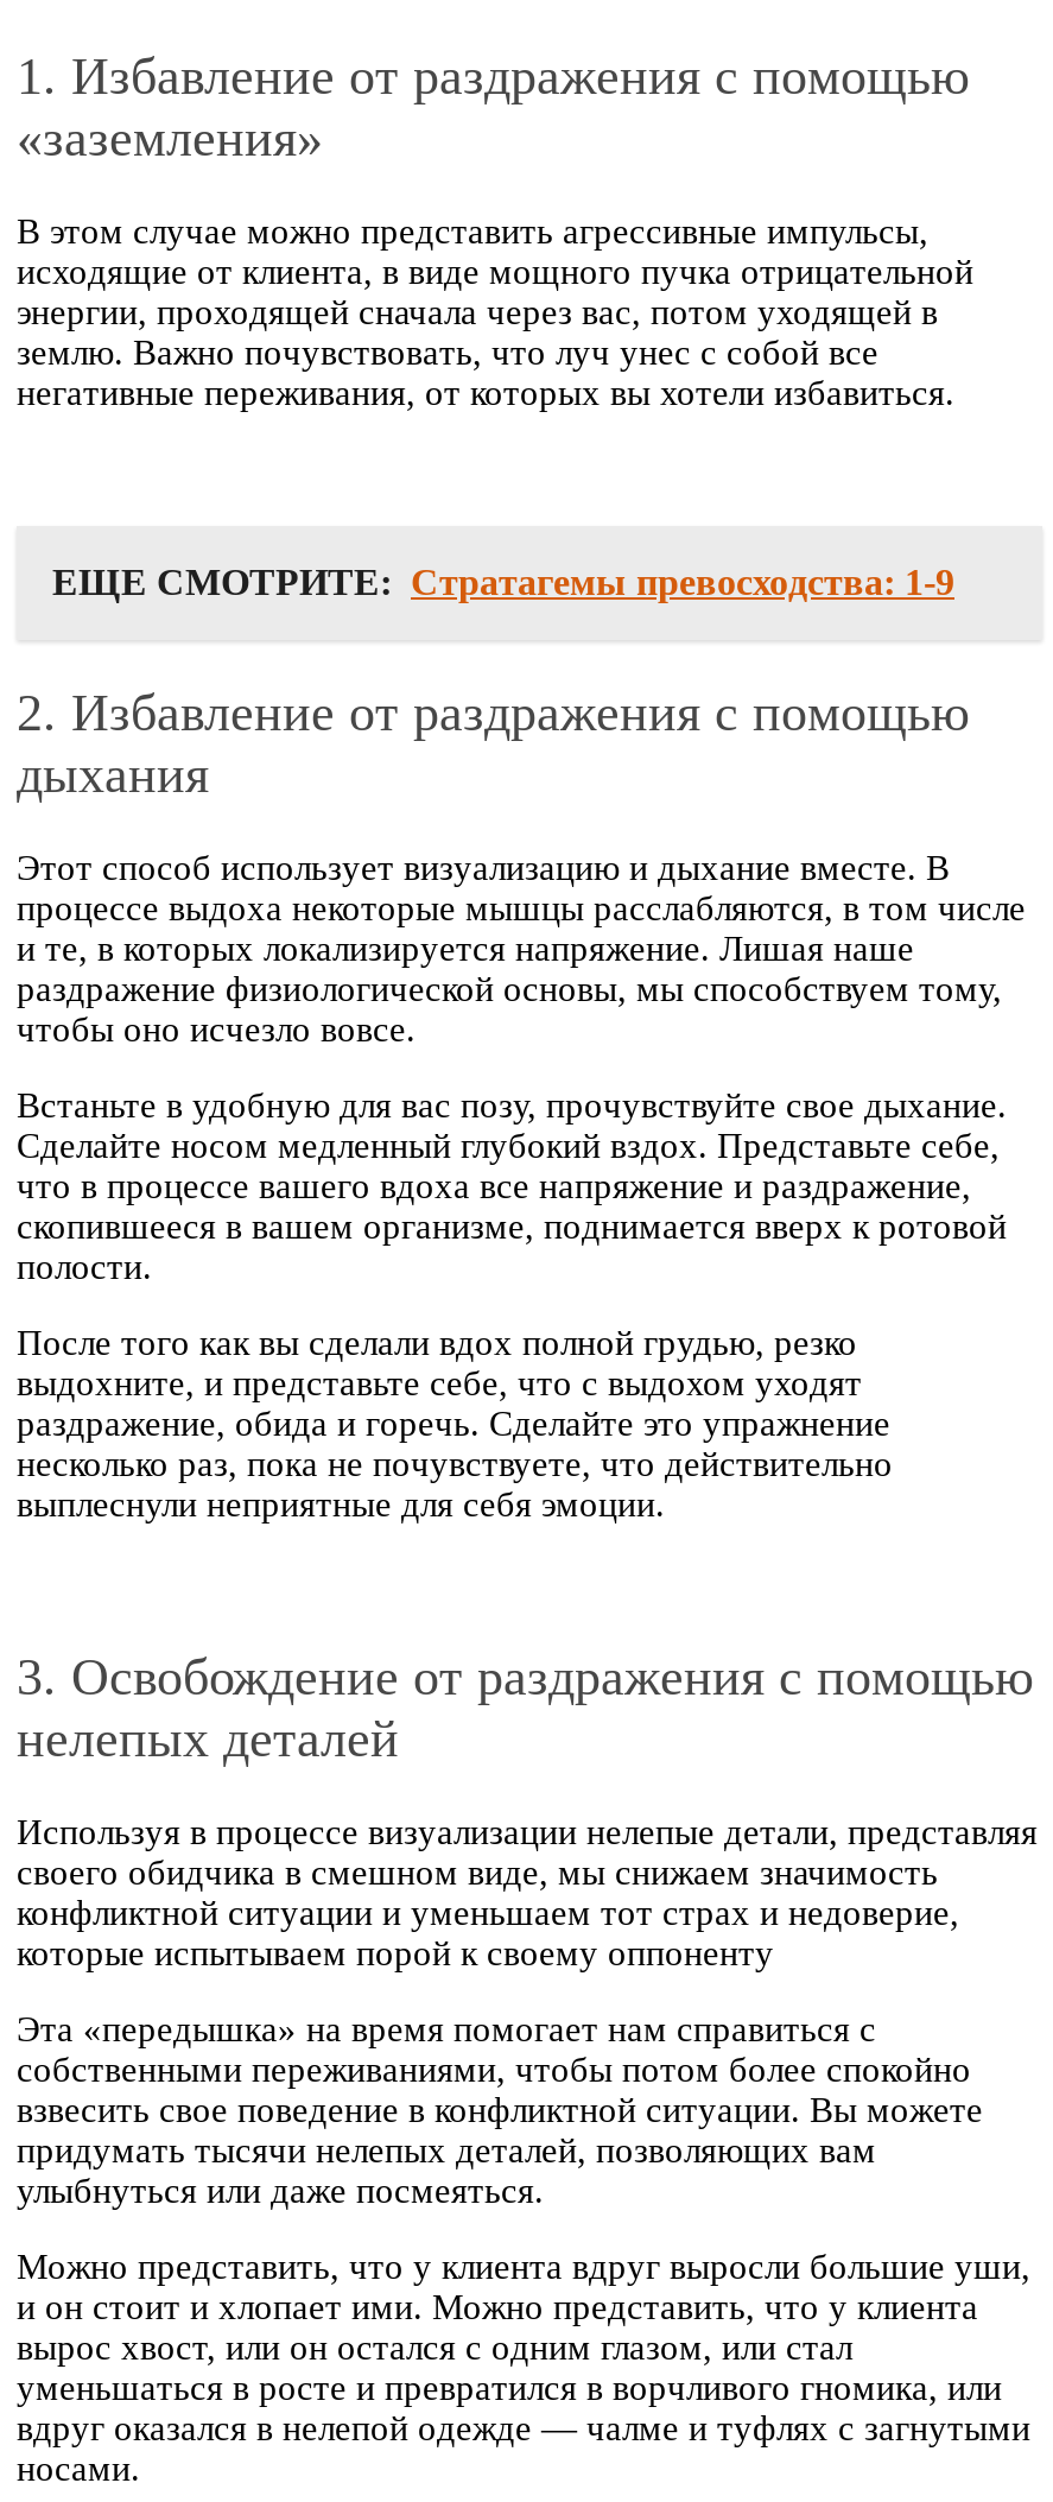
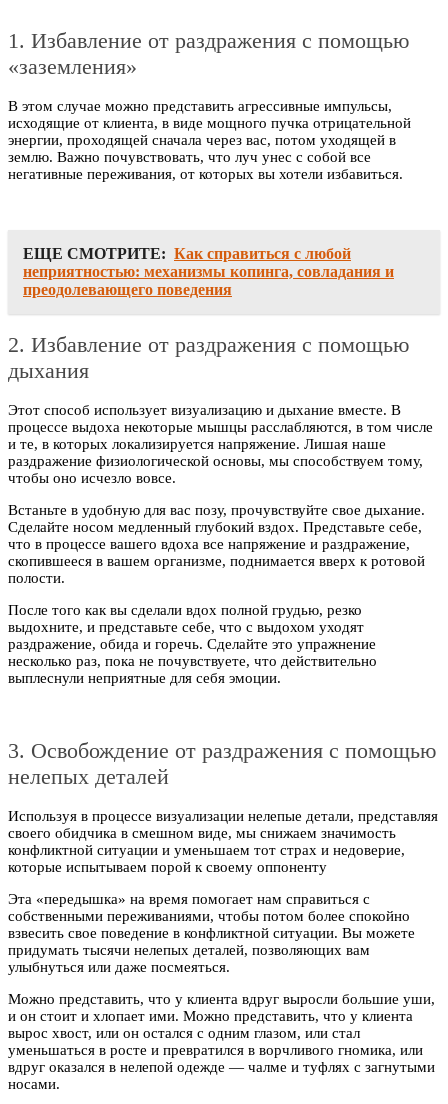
- ЕЩЕ СМОТРИТЕ: Стратагемы превосходства: 1-9
+ ЕЩЕ СМОТРИТЕ: Как справиться с любой
+ неприятностью: механизмы копинга, совладания и
+ преодолевающего поведения
